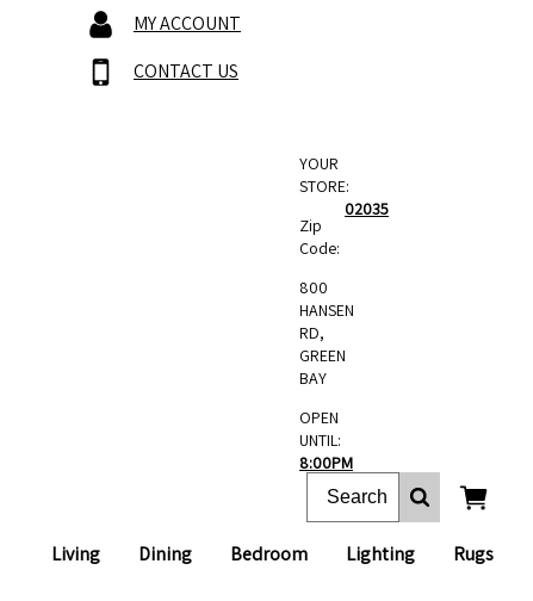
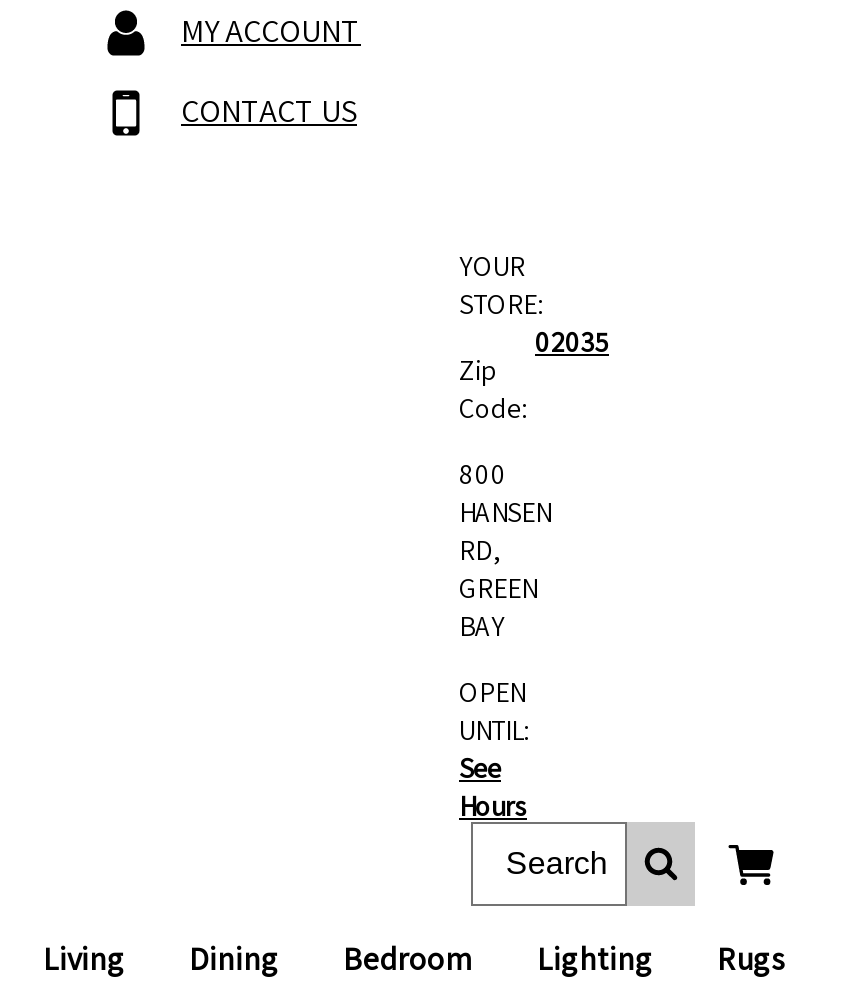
- 8:00PM
+ See
+ Hours
